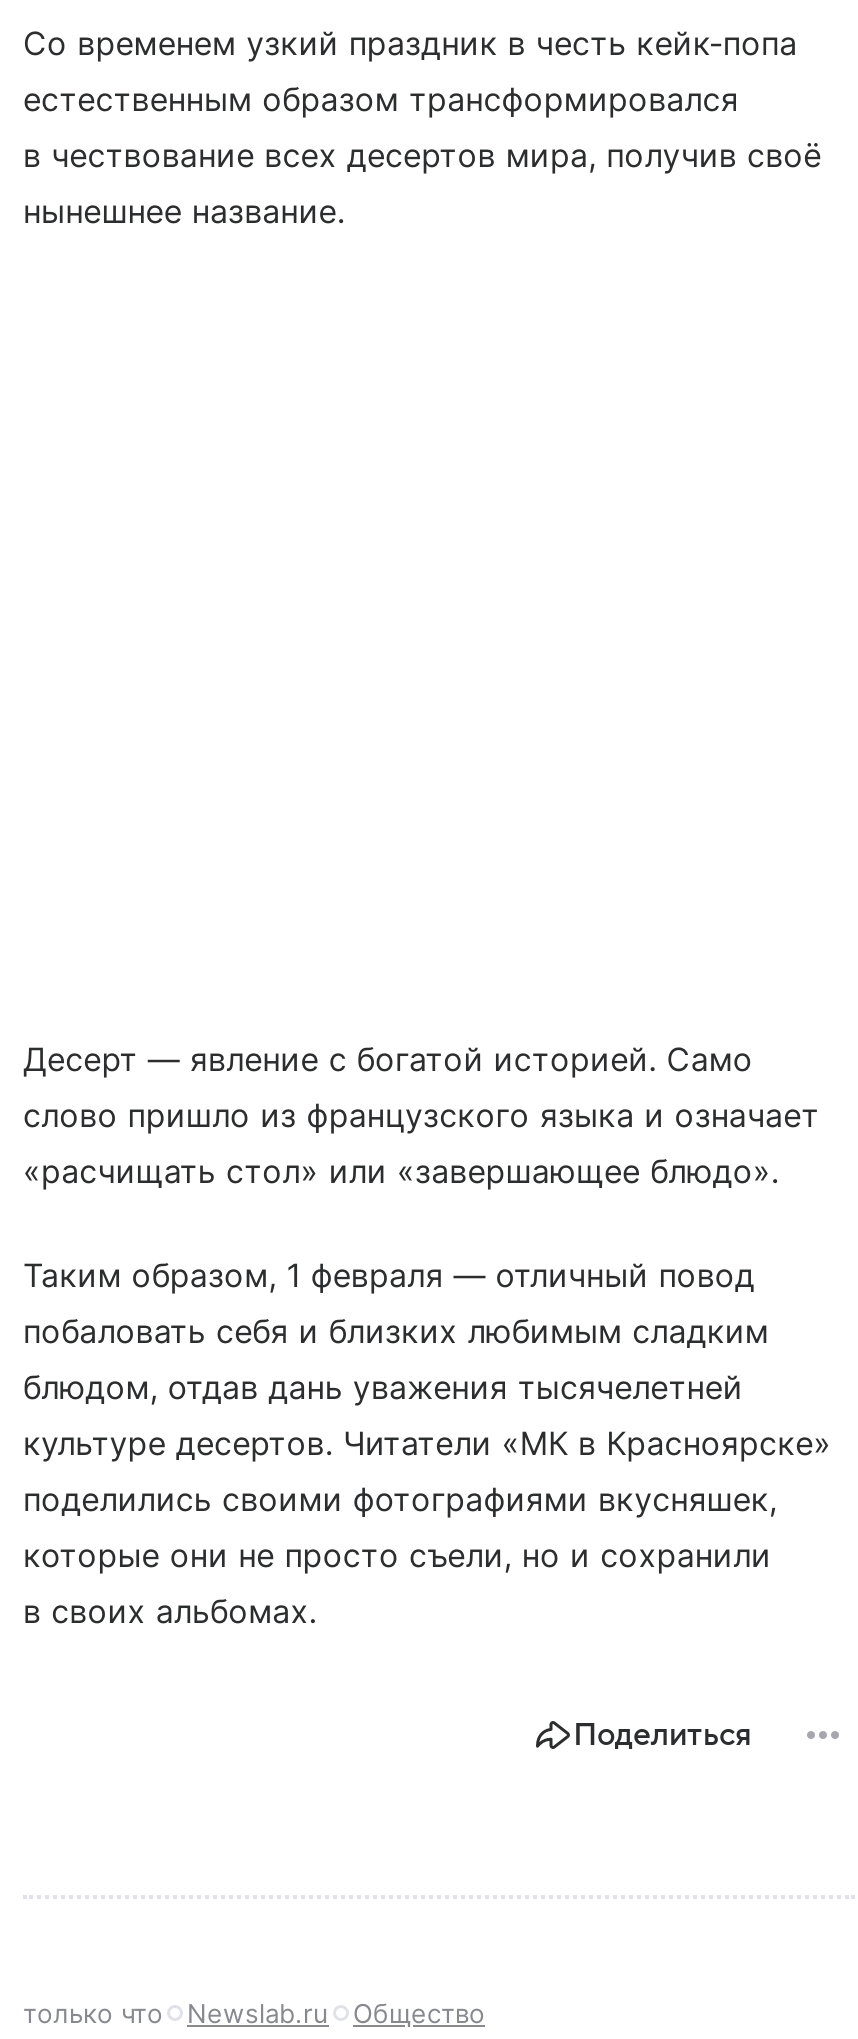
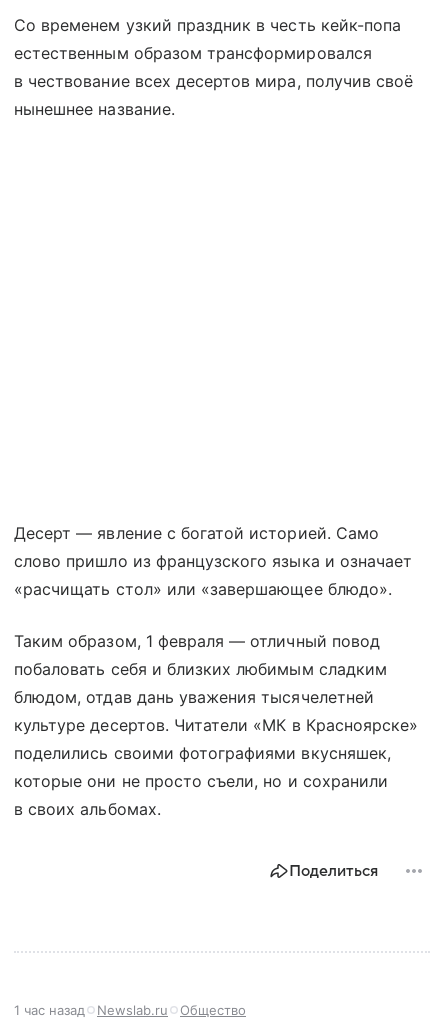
- только что
+ 1 час назад
